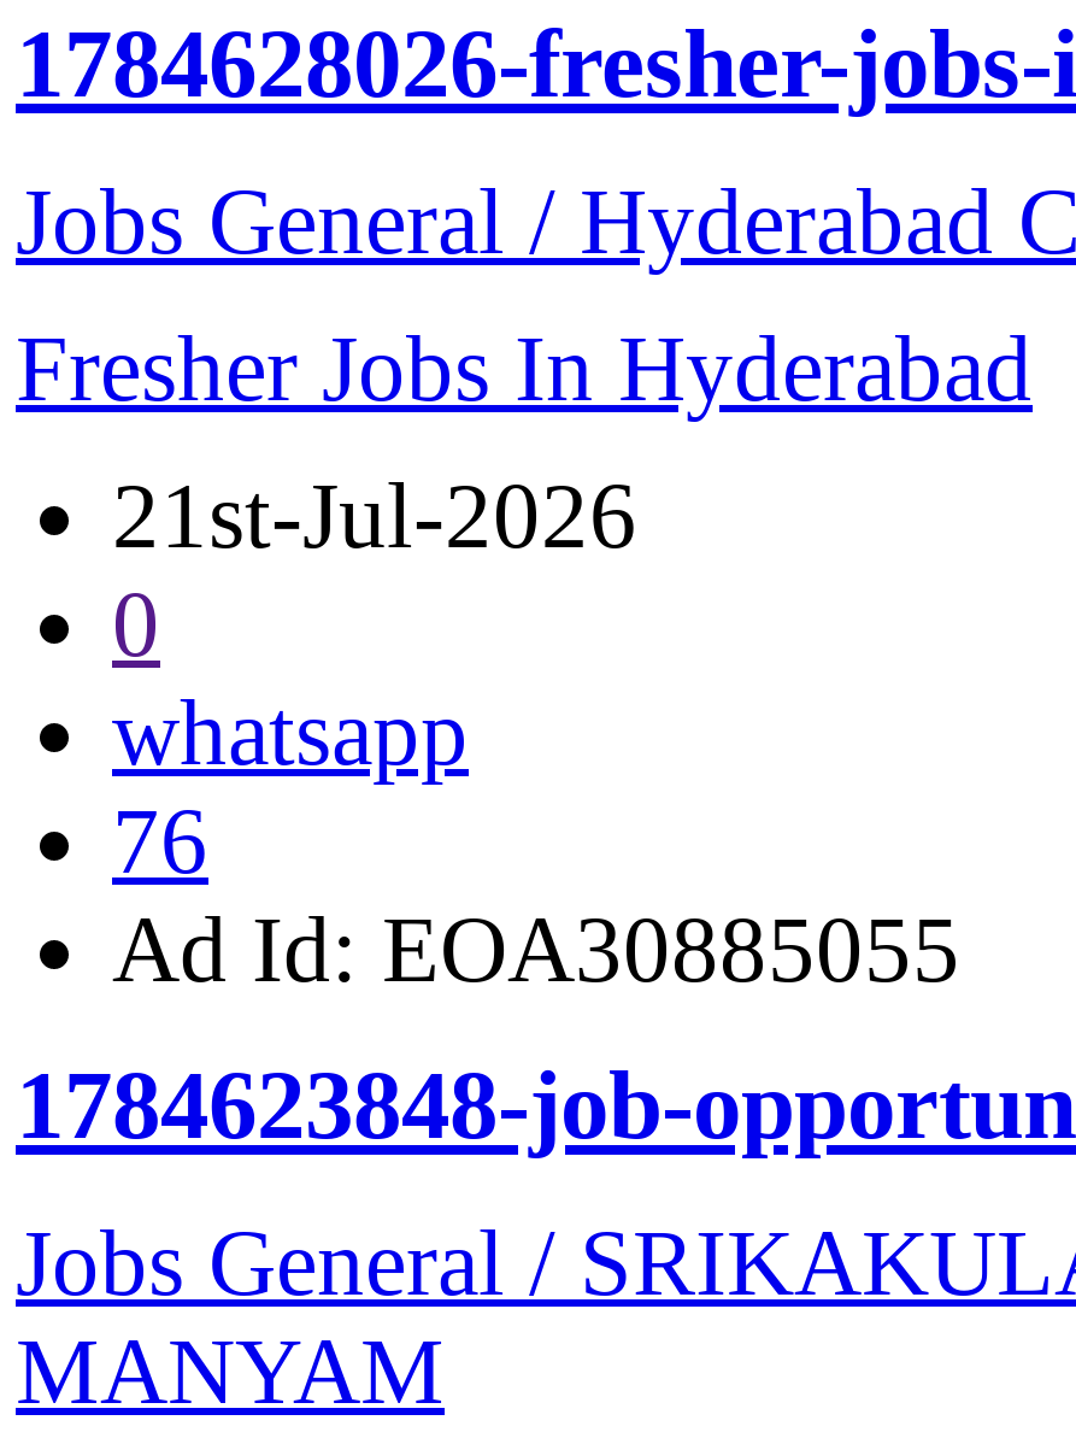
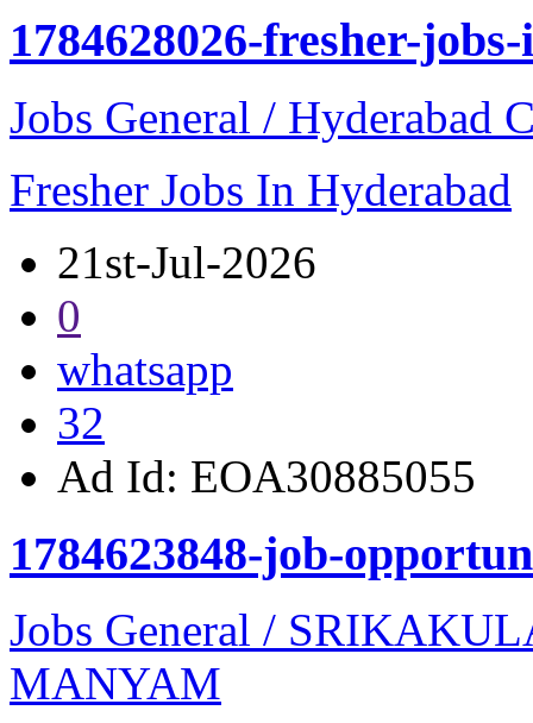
- 76
+ 32
